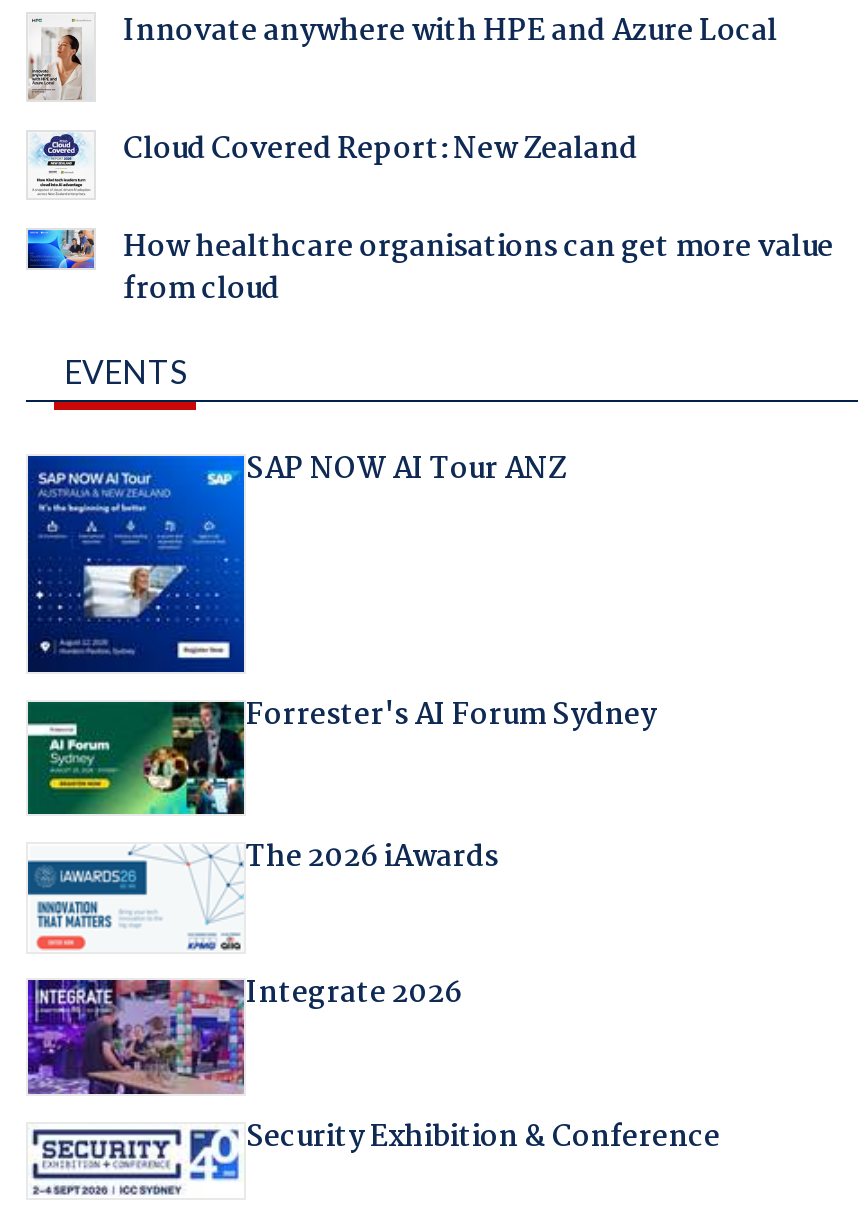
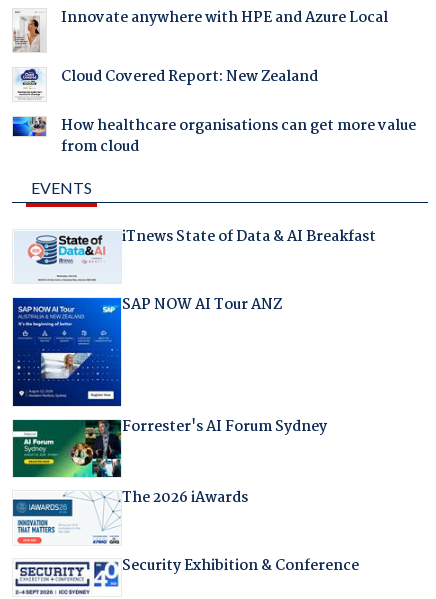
+ [image]
+ iTnews State of Data & AI Breakfast

moved down: [image] | SAP NOW AI Tour ANZ | Forrester's AI Forum Sydney | The 2026 iAwards

moved down: [image]

- [image]
- Integrate 2026
